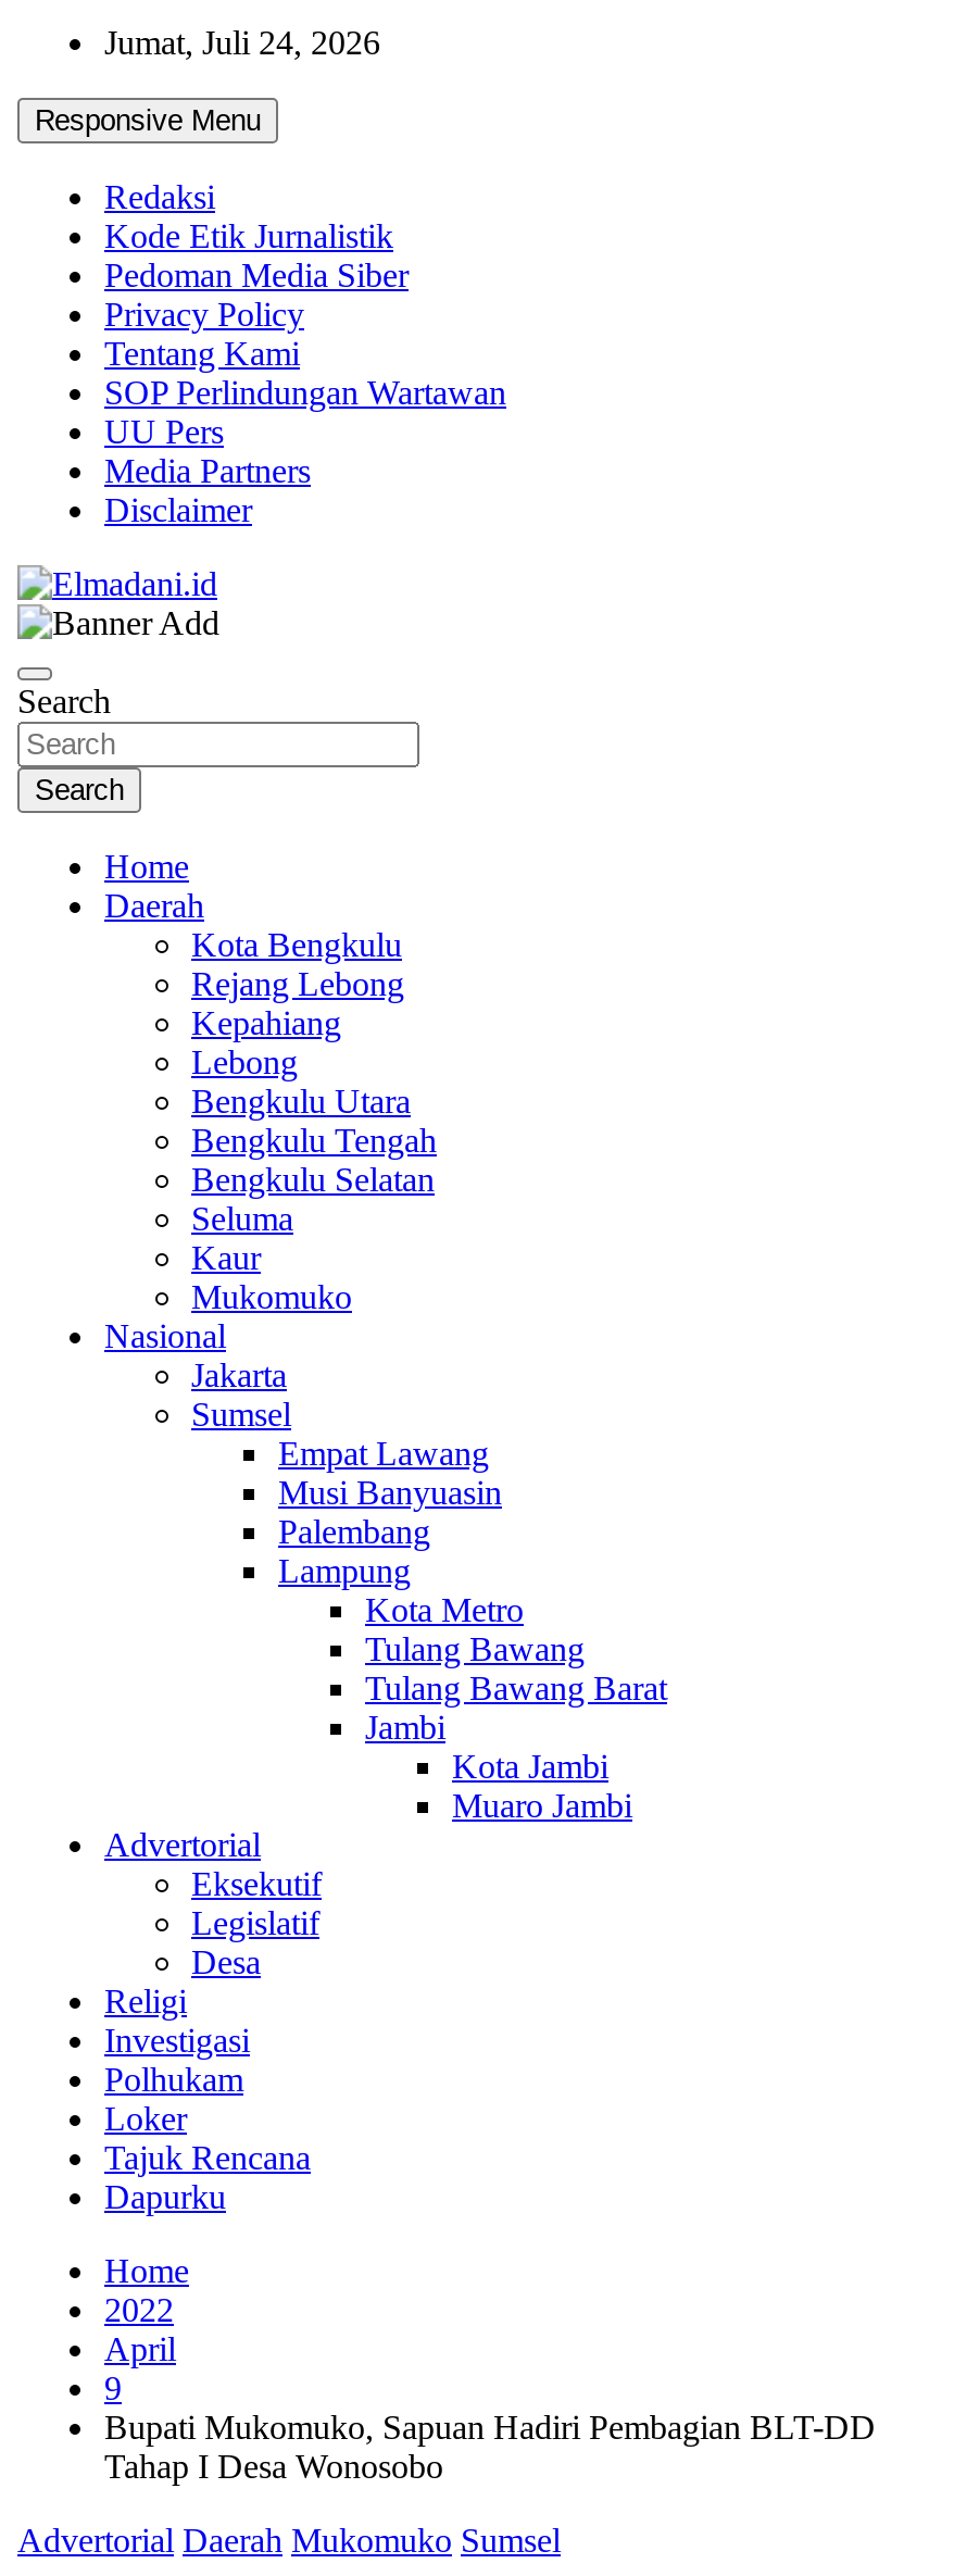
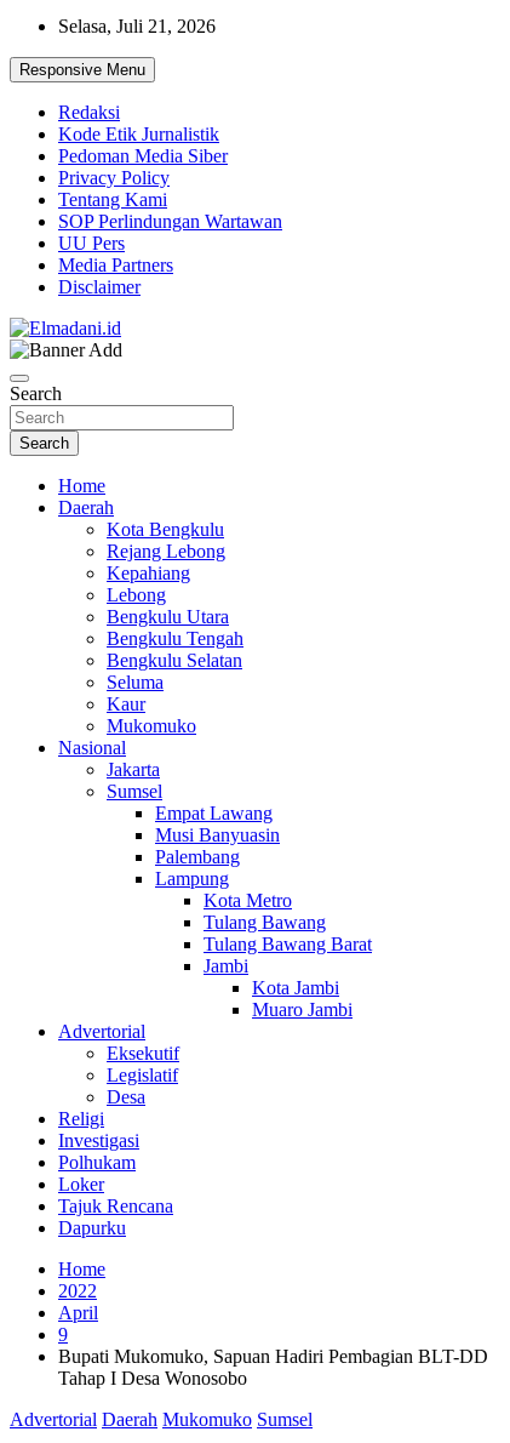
- Jumat, Juli 24, 2026
+ Selasa, Juli 21, 2026
